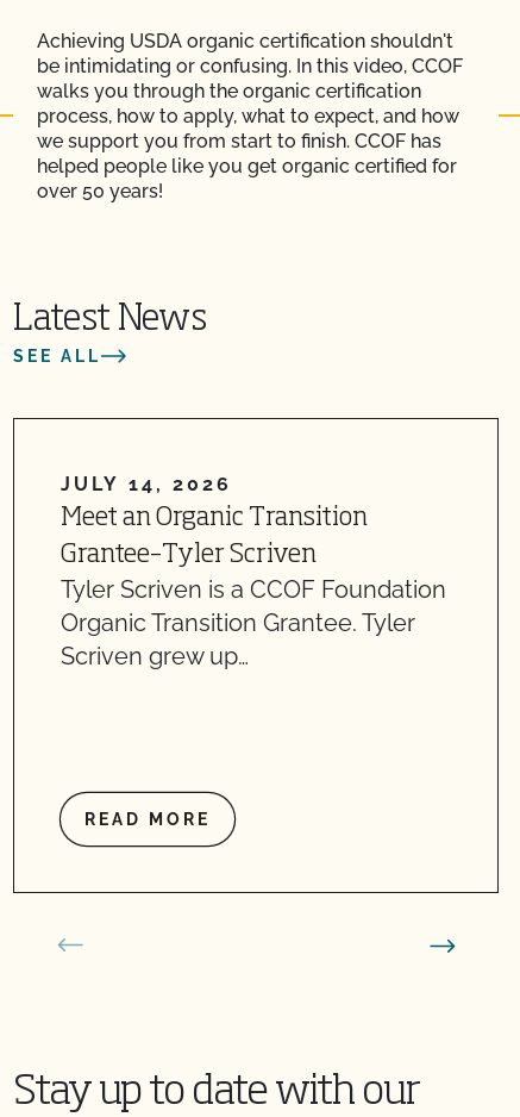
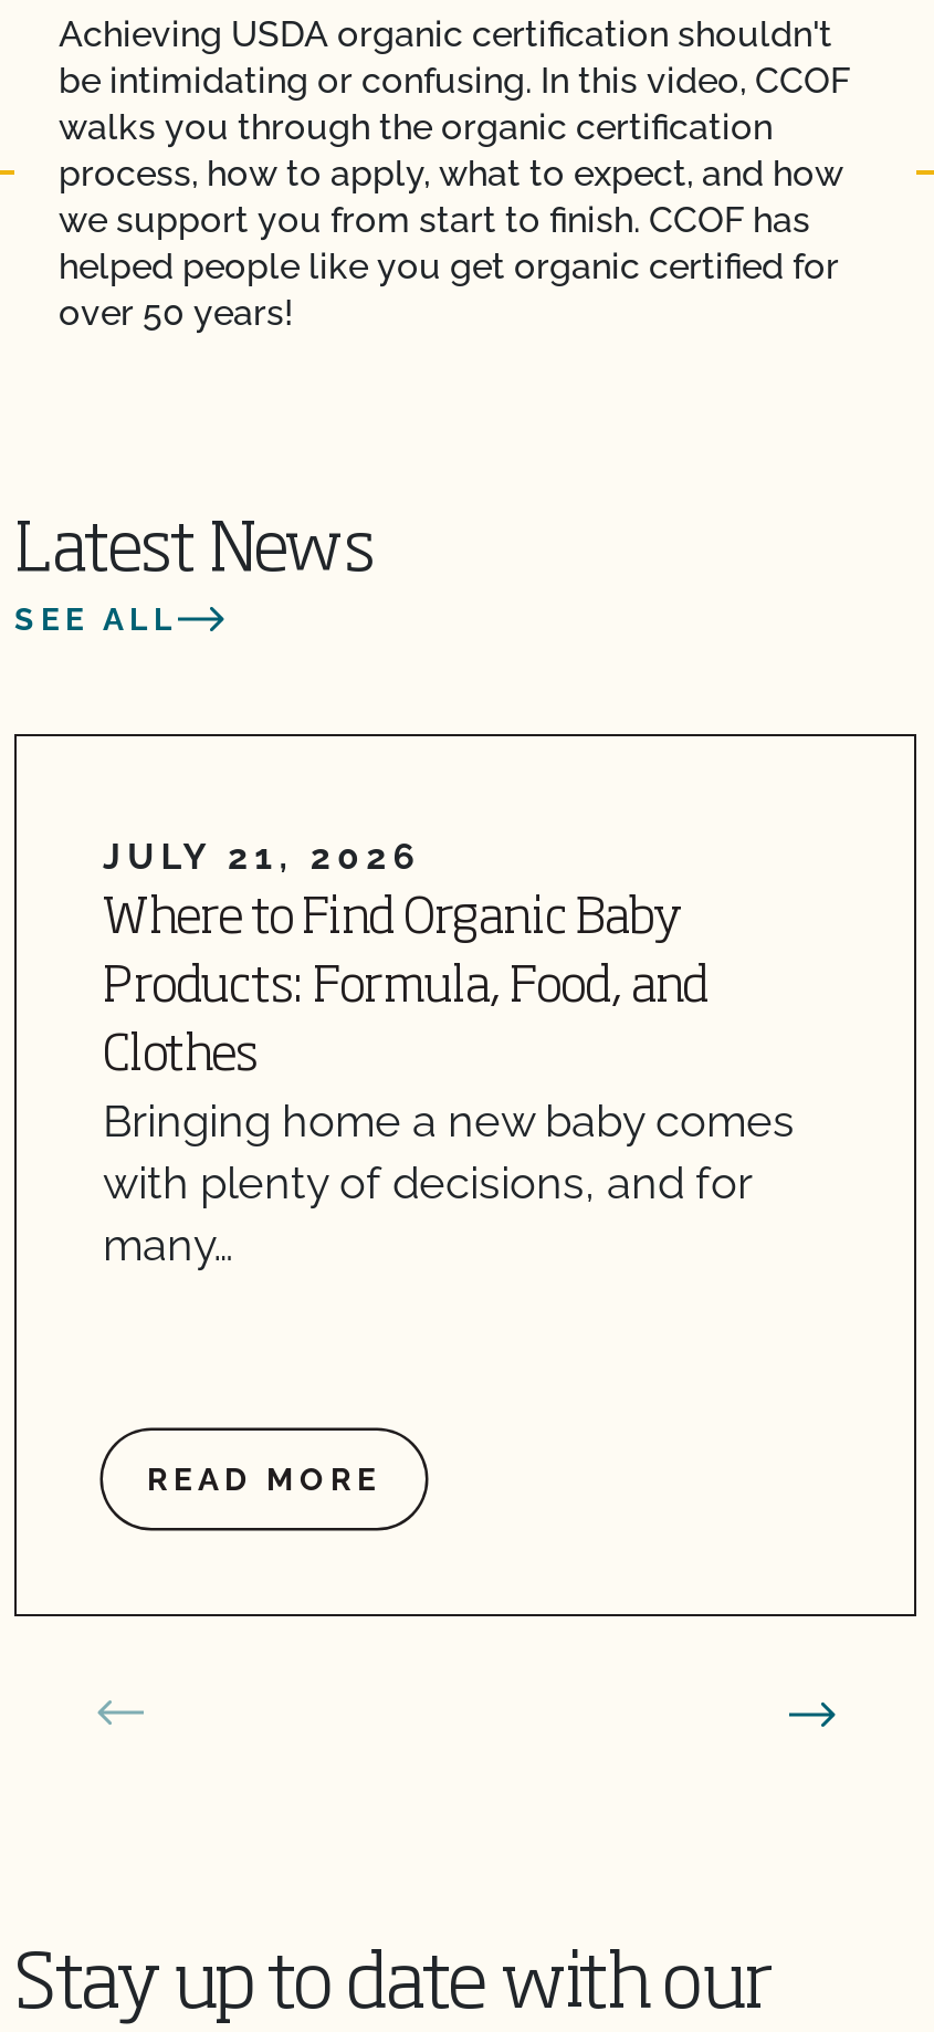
- JULY 14, 2026
- Meet an Organic Transition
- Grantee–Tyler Scriven
- Tyler Scriven is a CCOF Foundation
- Organic Transition Grantee. Tyler
- Scriven grew up…
+ JULY 21, 2026
+ Where to Find Organic Baby
+ Products: Formula, Food, and
+ Clothes
+ Bringing home a new baby comes
+ with plenty of decisions, and for
+ many…
